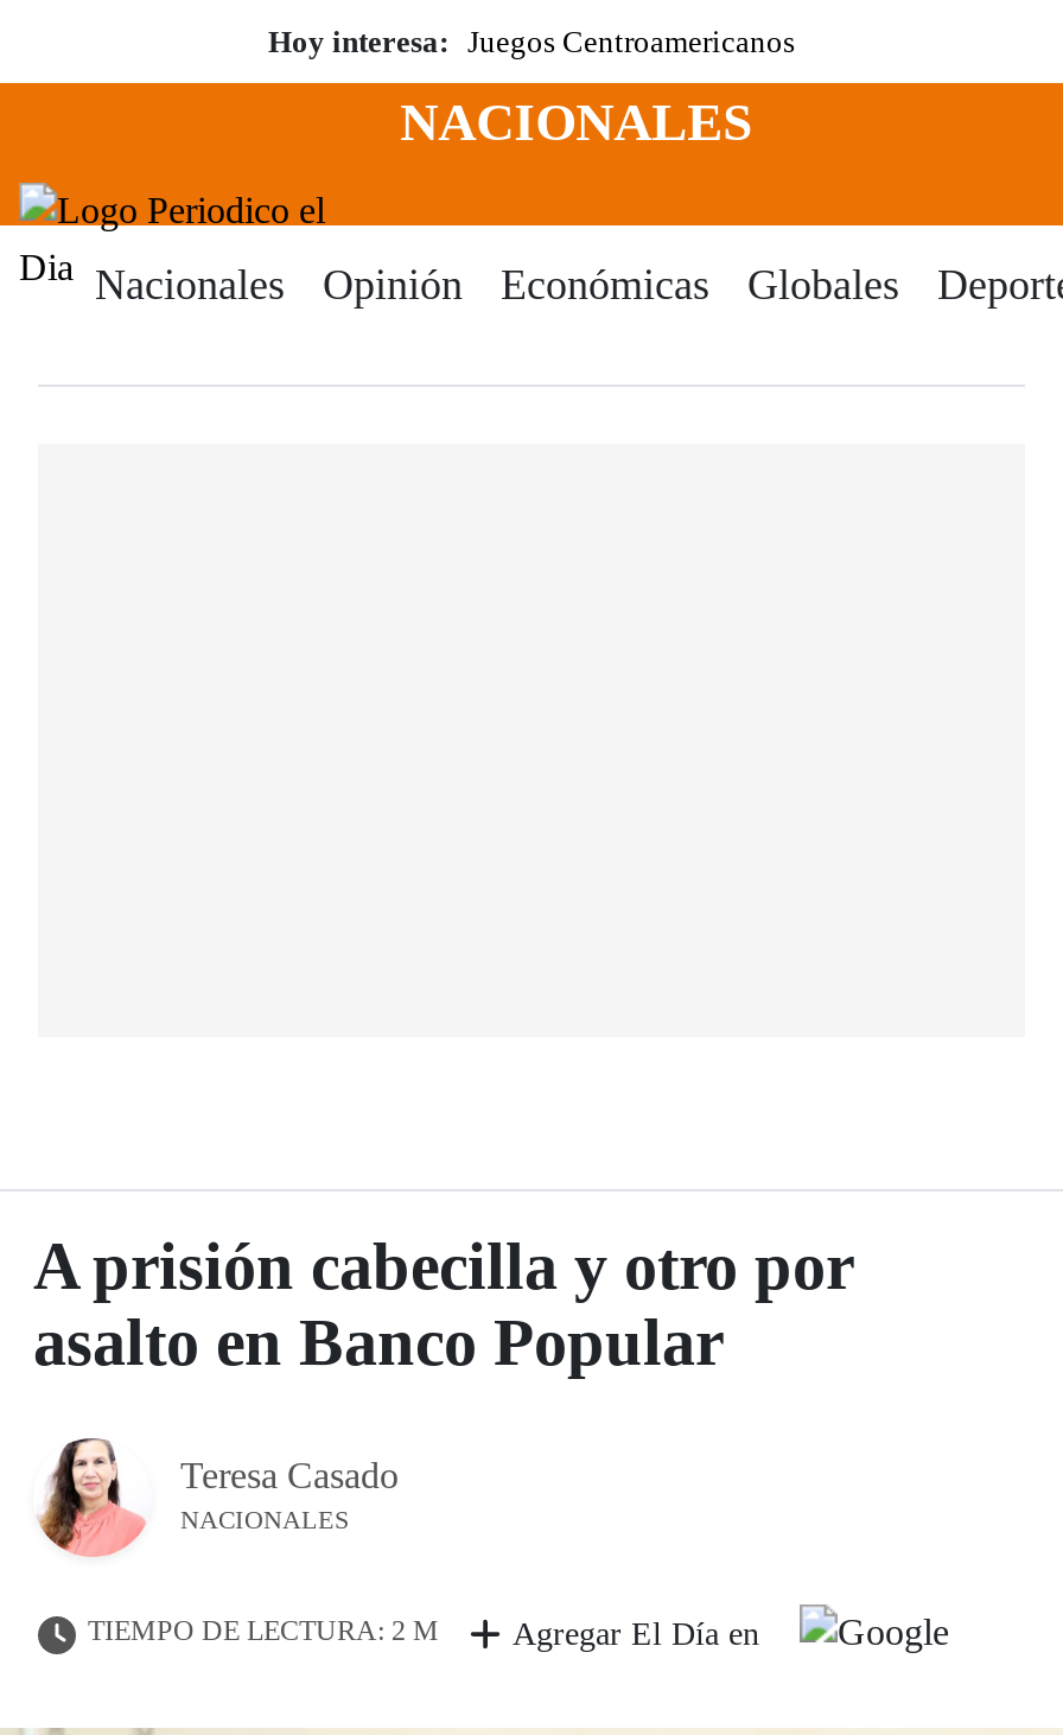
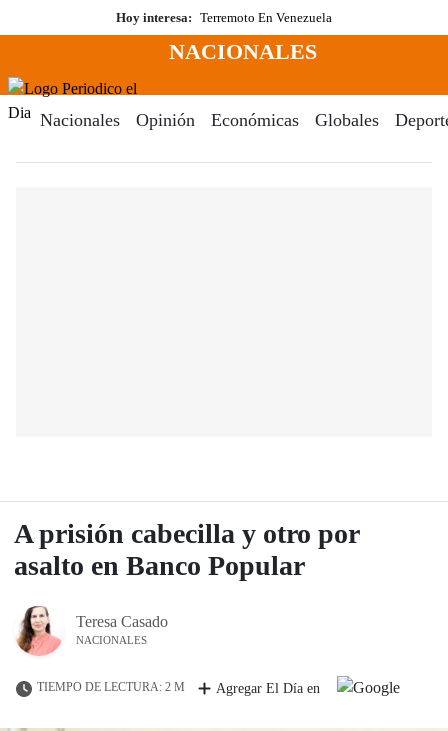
- Hoy interesa: Juegos Centroamericanos
+ Hoy interesa: Terremoto En Venezuela
